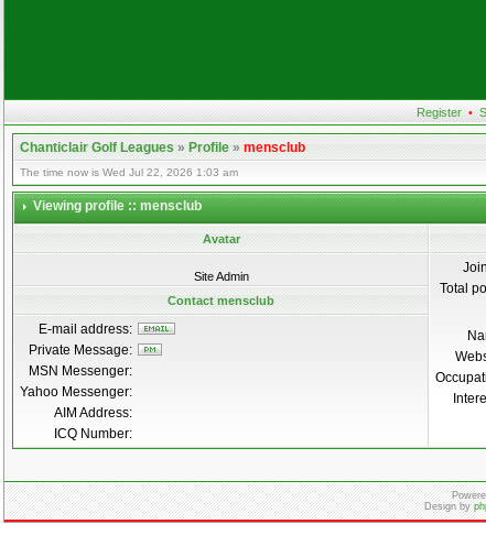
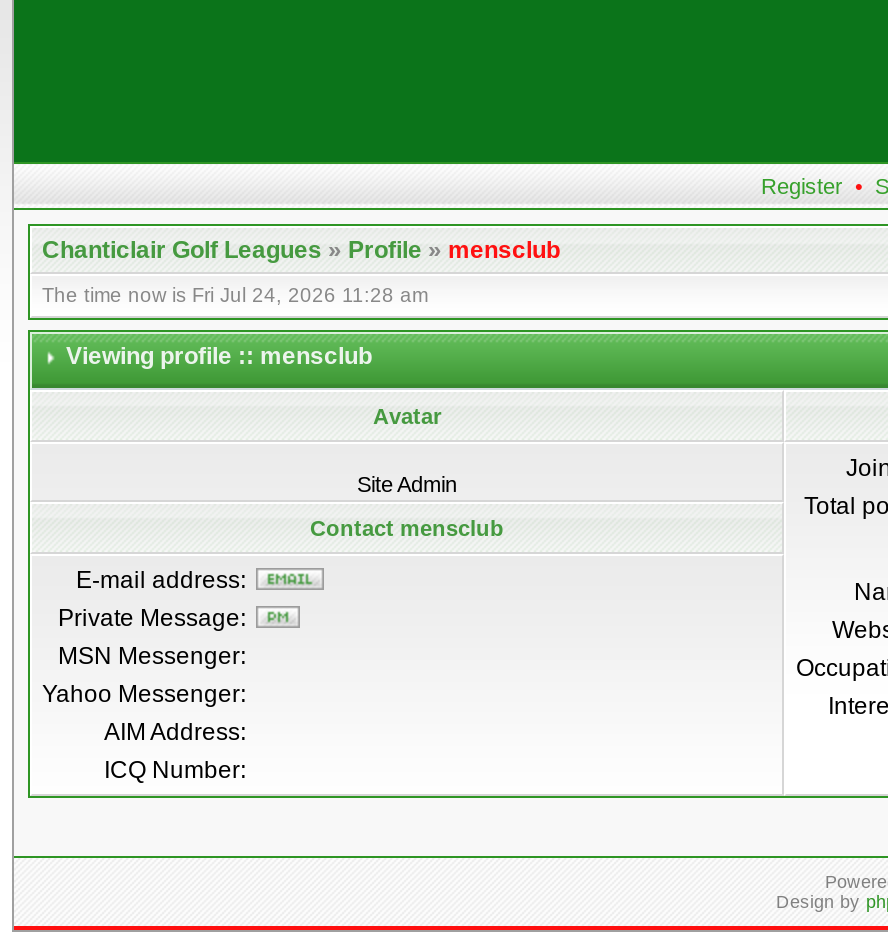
- The time now is Wed Jul 22, 2026 1:03 am
+ The time now is Fri Jul 24, 2026 11:28 am
